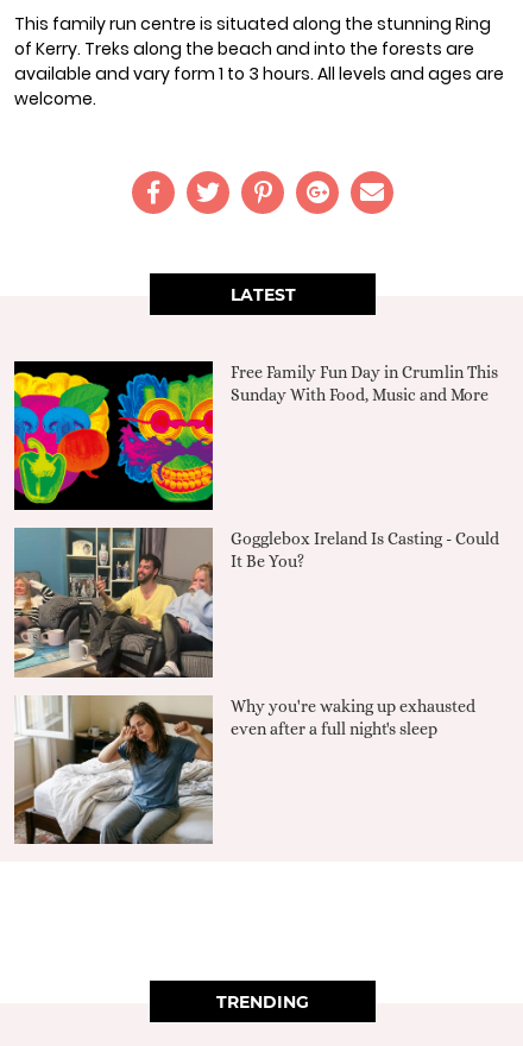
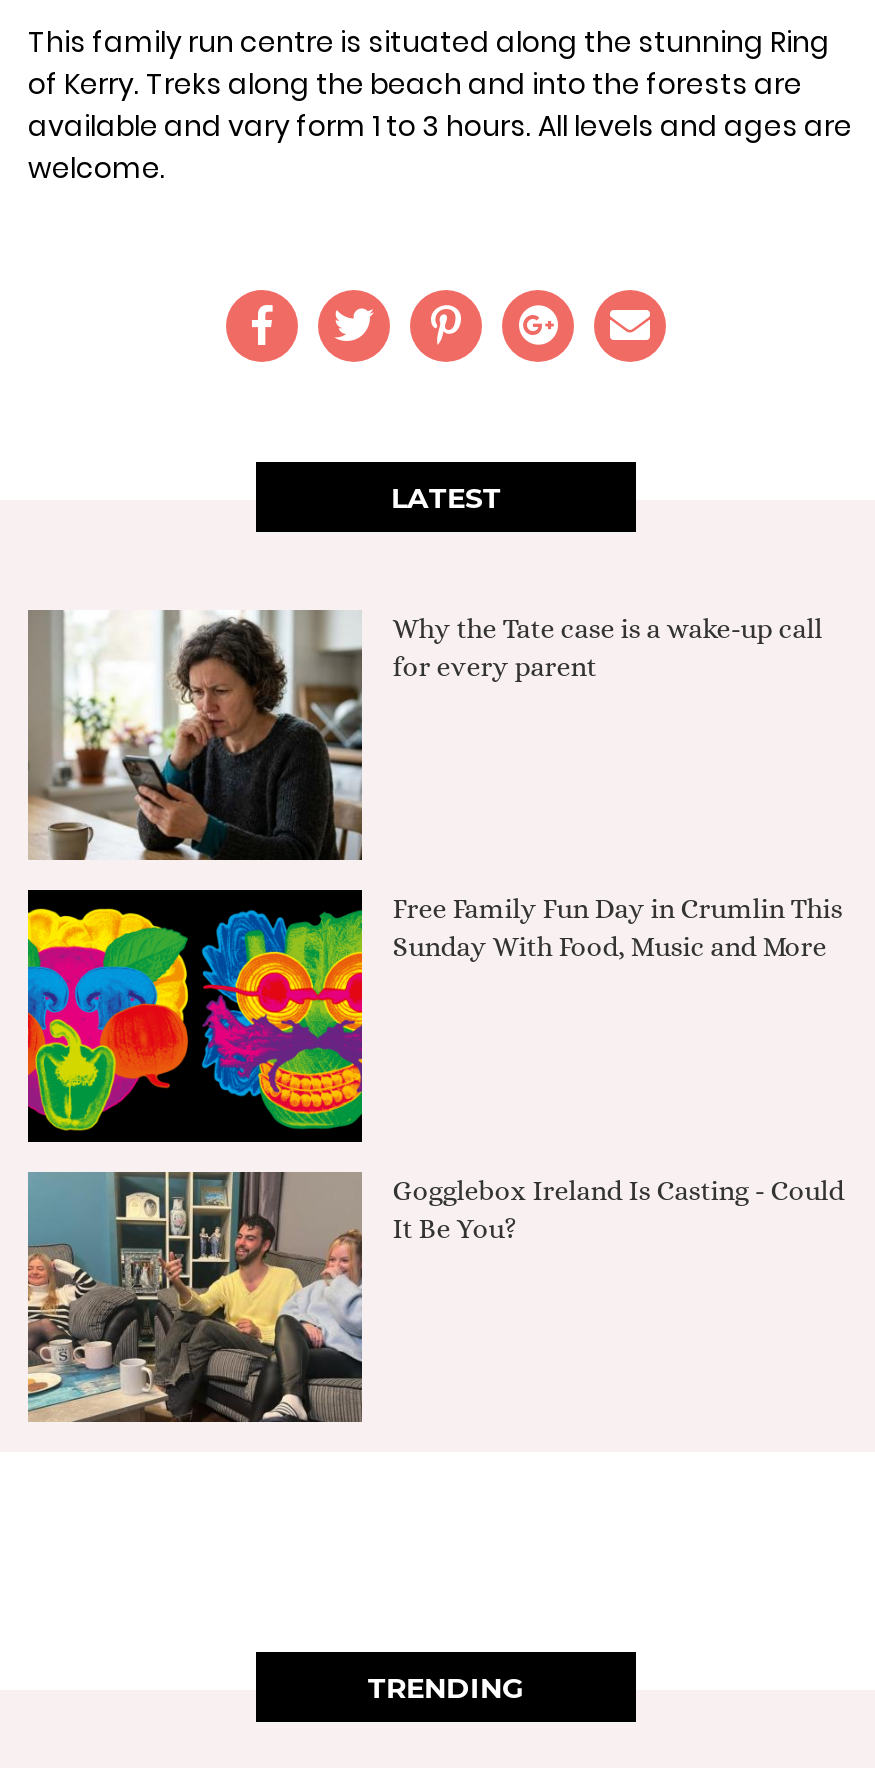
+ [image]
+ Why the Tate case is a wake-up call
+ for every parent

moved down: [image] | Free Family Fun Day in Crumlin This | Sunday With Food, Music and More | Gogglebox Ireland Is Casting - Could | It Be You?

moved down: [image]

- [image]
- Why you're waking up exhausted
- even after a full night's sleep
